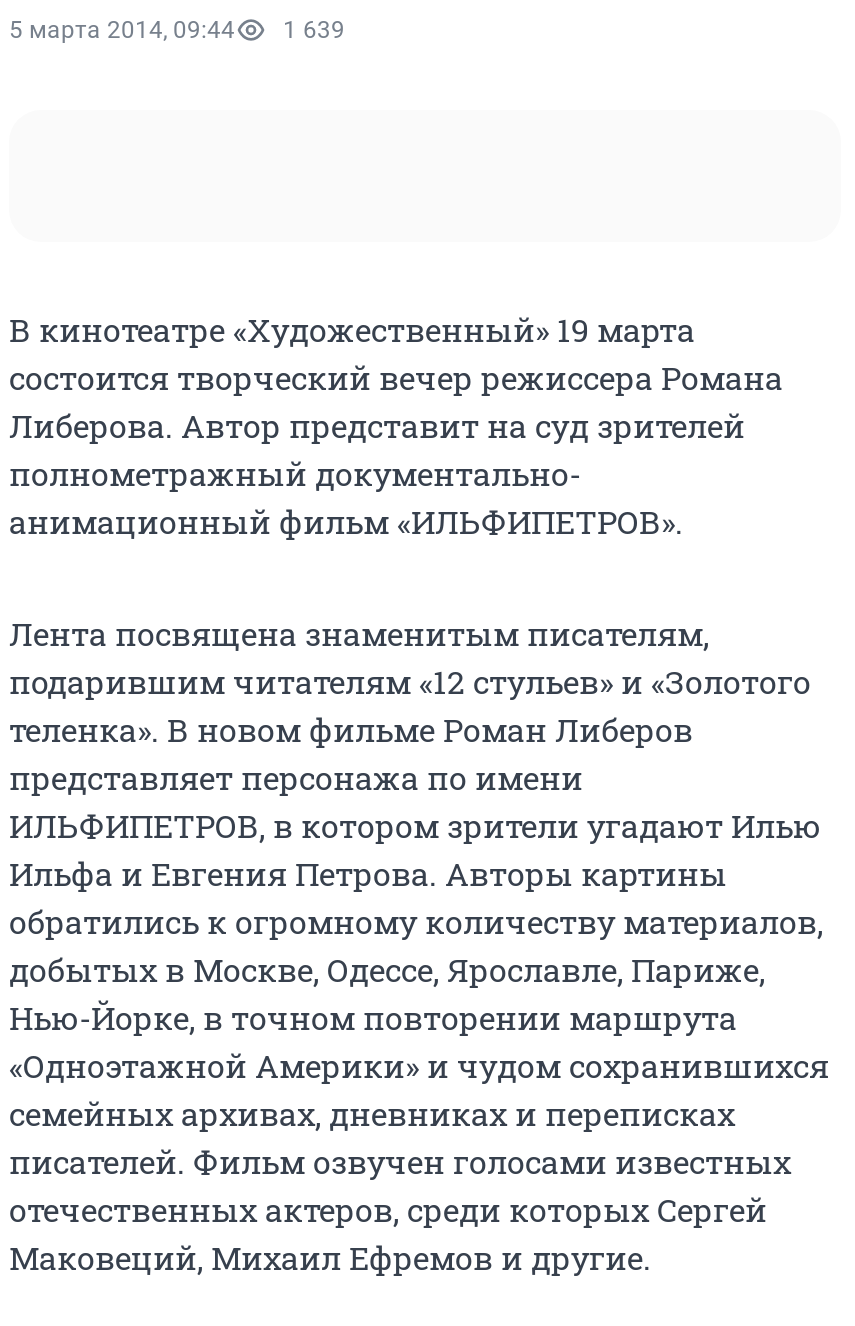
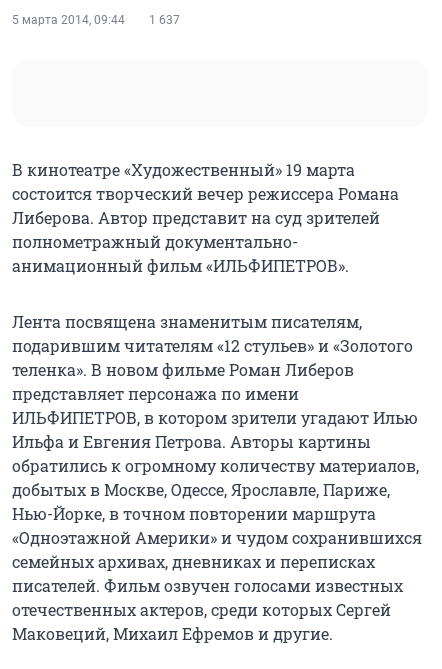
- 5 марта 2014, 09:44 1 639
+ 5 марта 2014, 09:44 1 637
